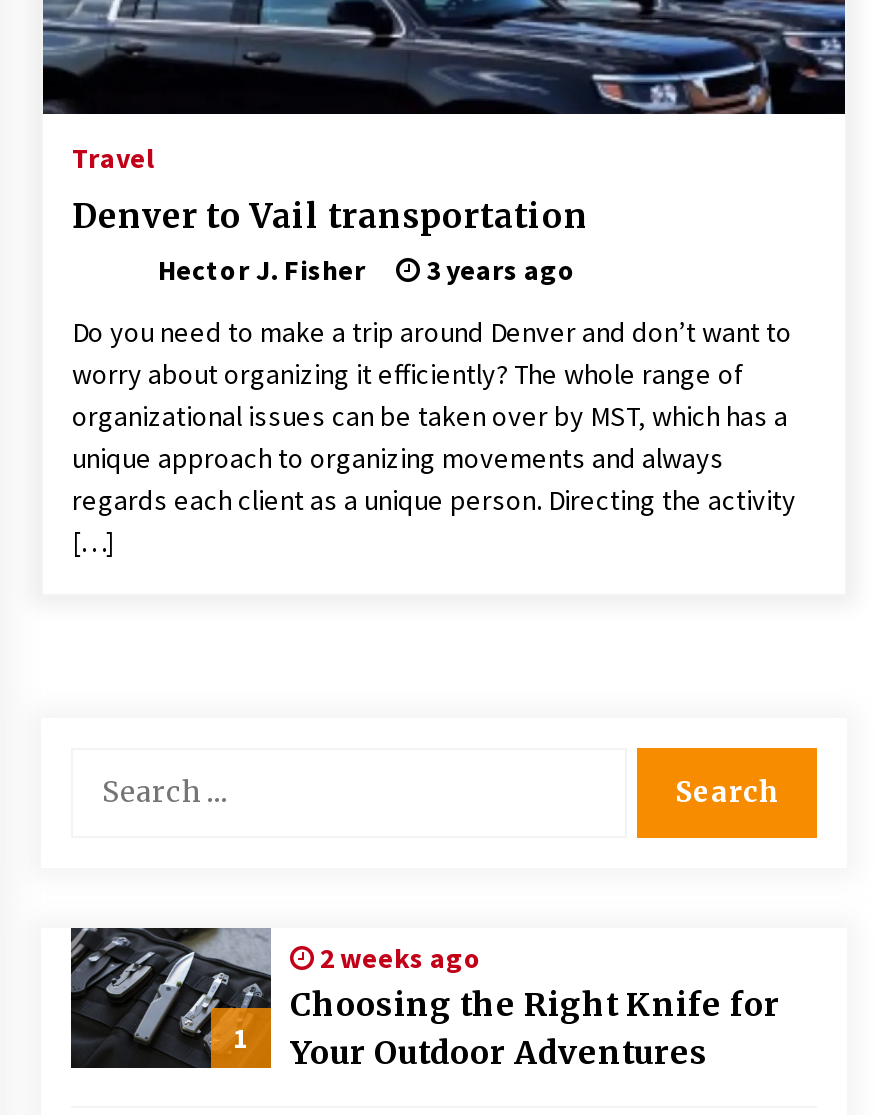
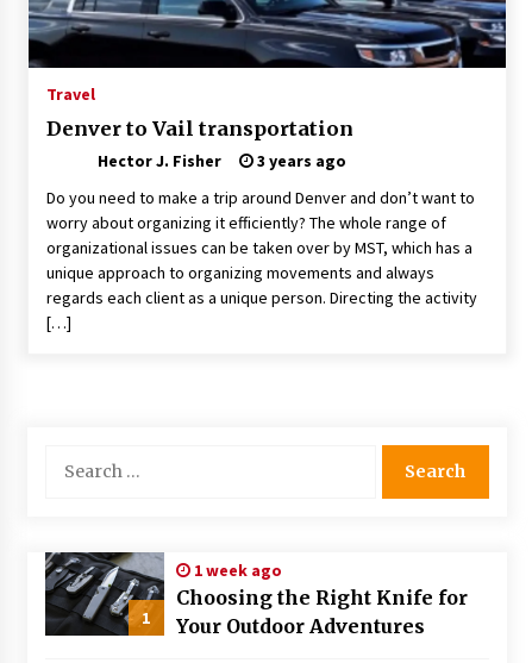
- 2 weeks ago
+ 1 week ago
